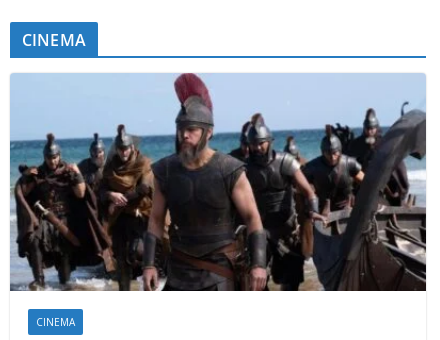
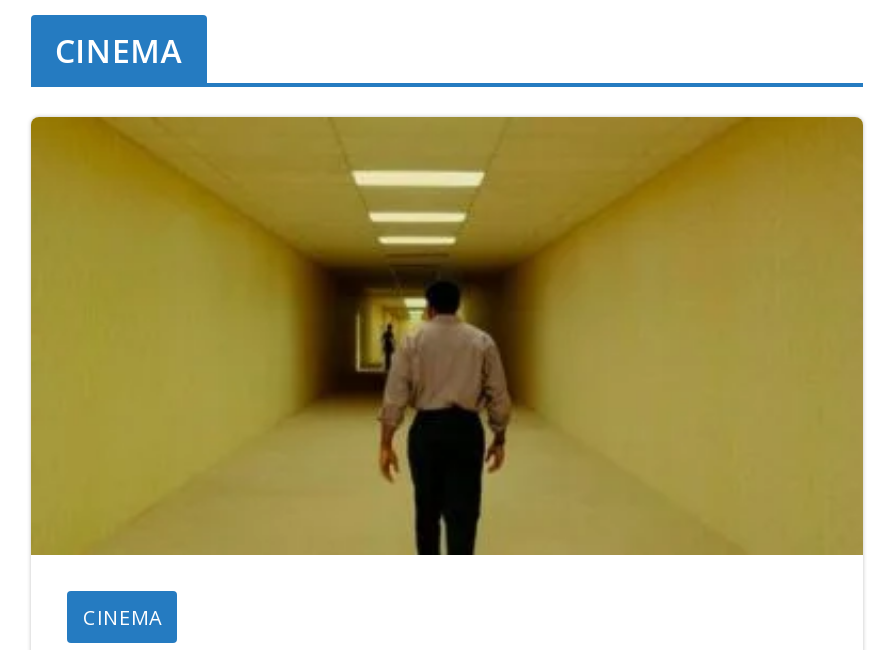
- [image]
+ [image]
